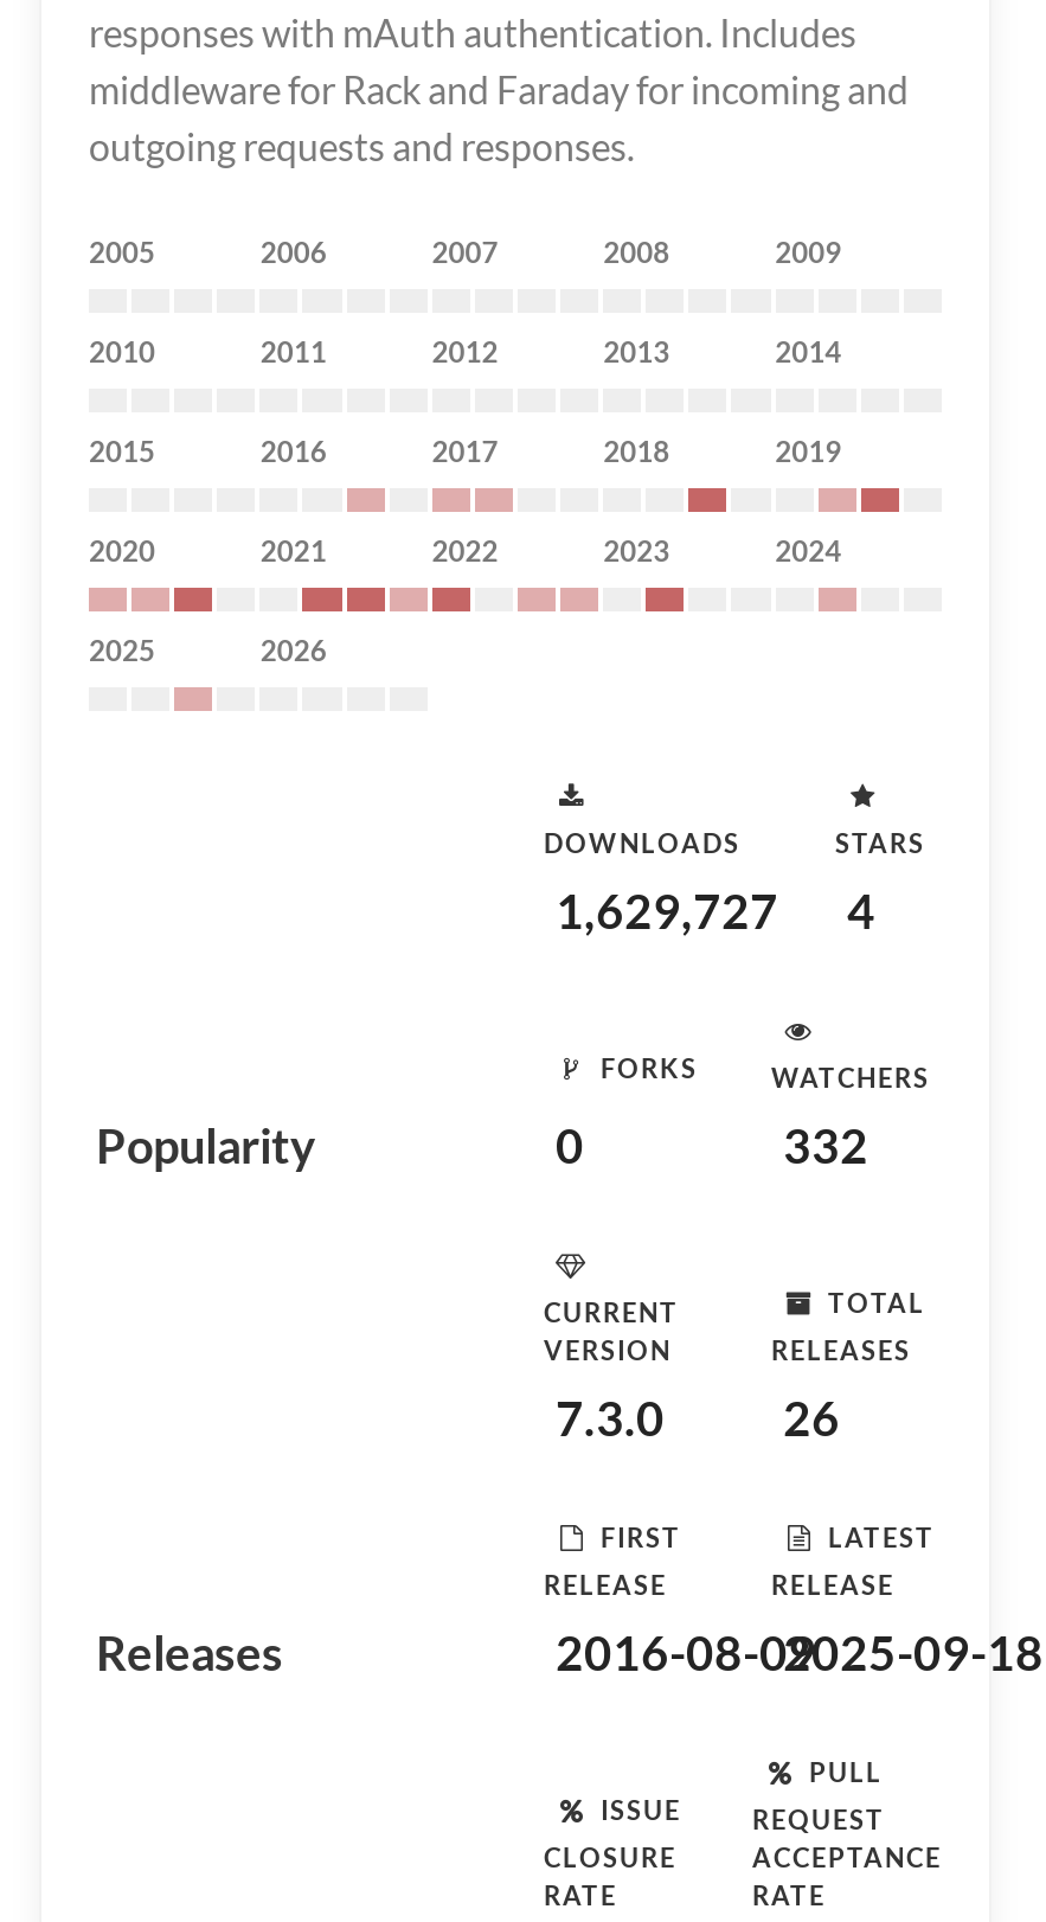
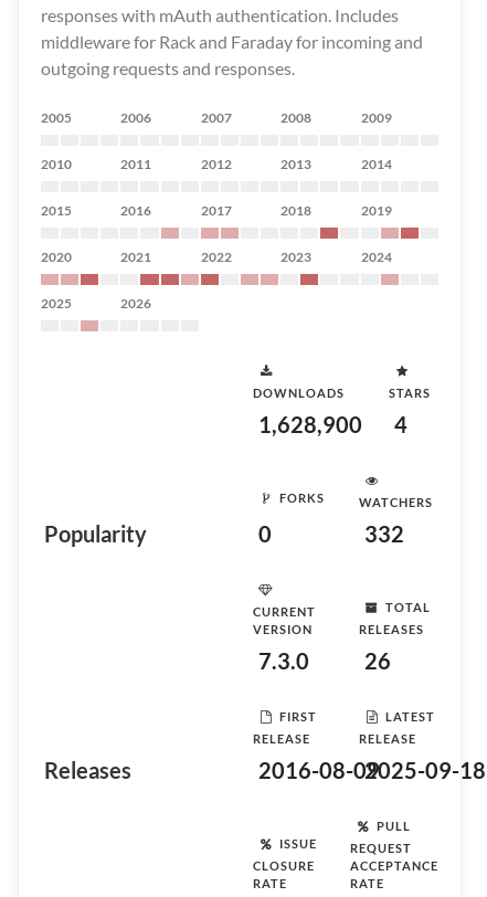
- 1,629,727 4
+ 1,628,900 4
